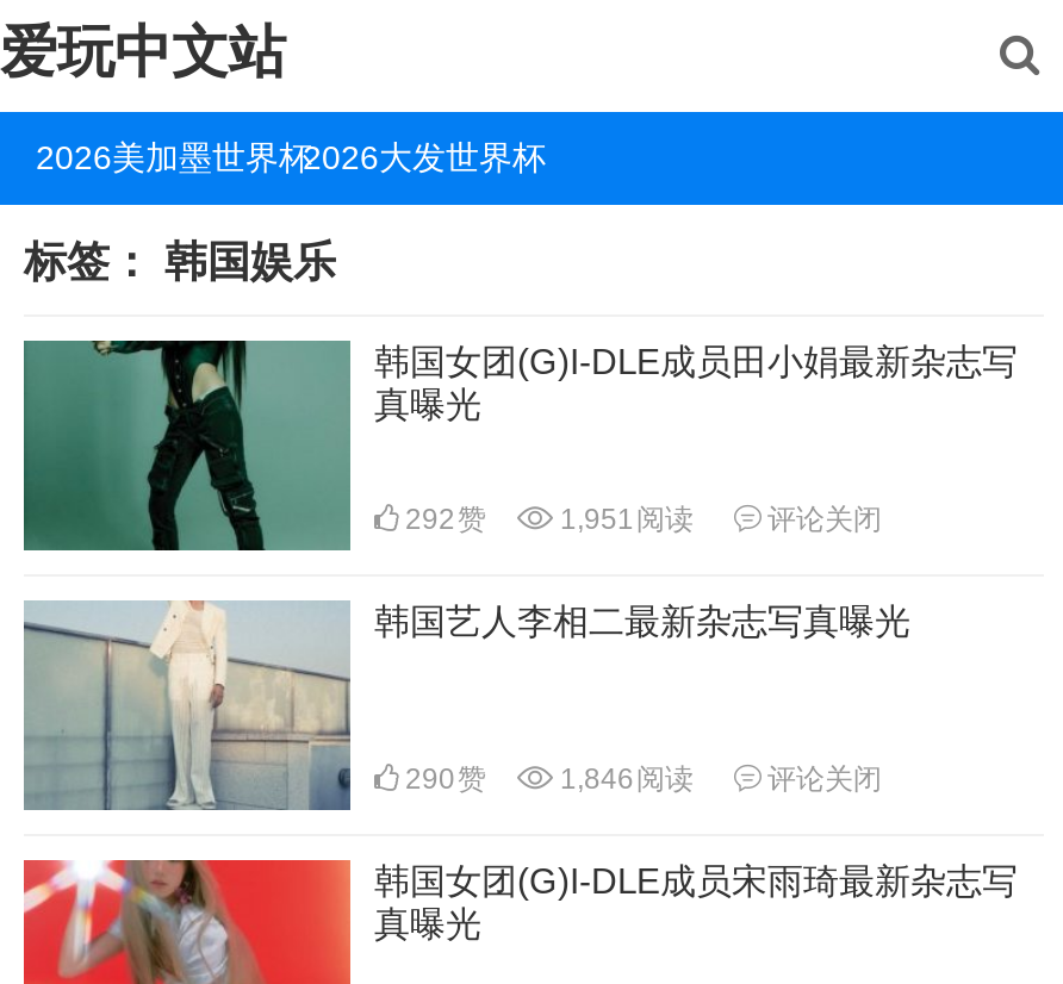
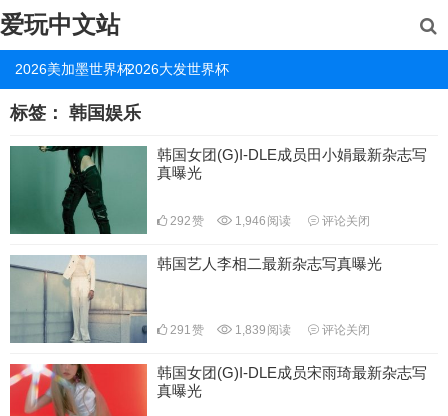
- 292赞 1,951阅读 评论关闭
+ 292赞 1,946阅读 评论关闭

- 290赞
+ 291赞

- 1,846阅读
+ 1,839阅读
